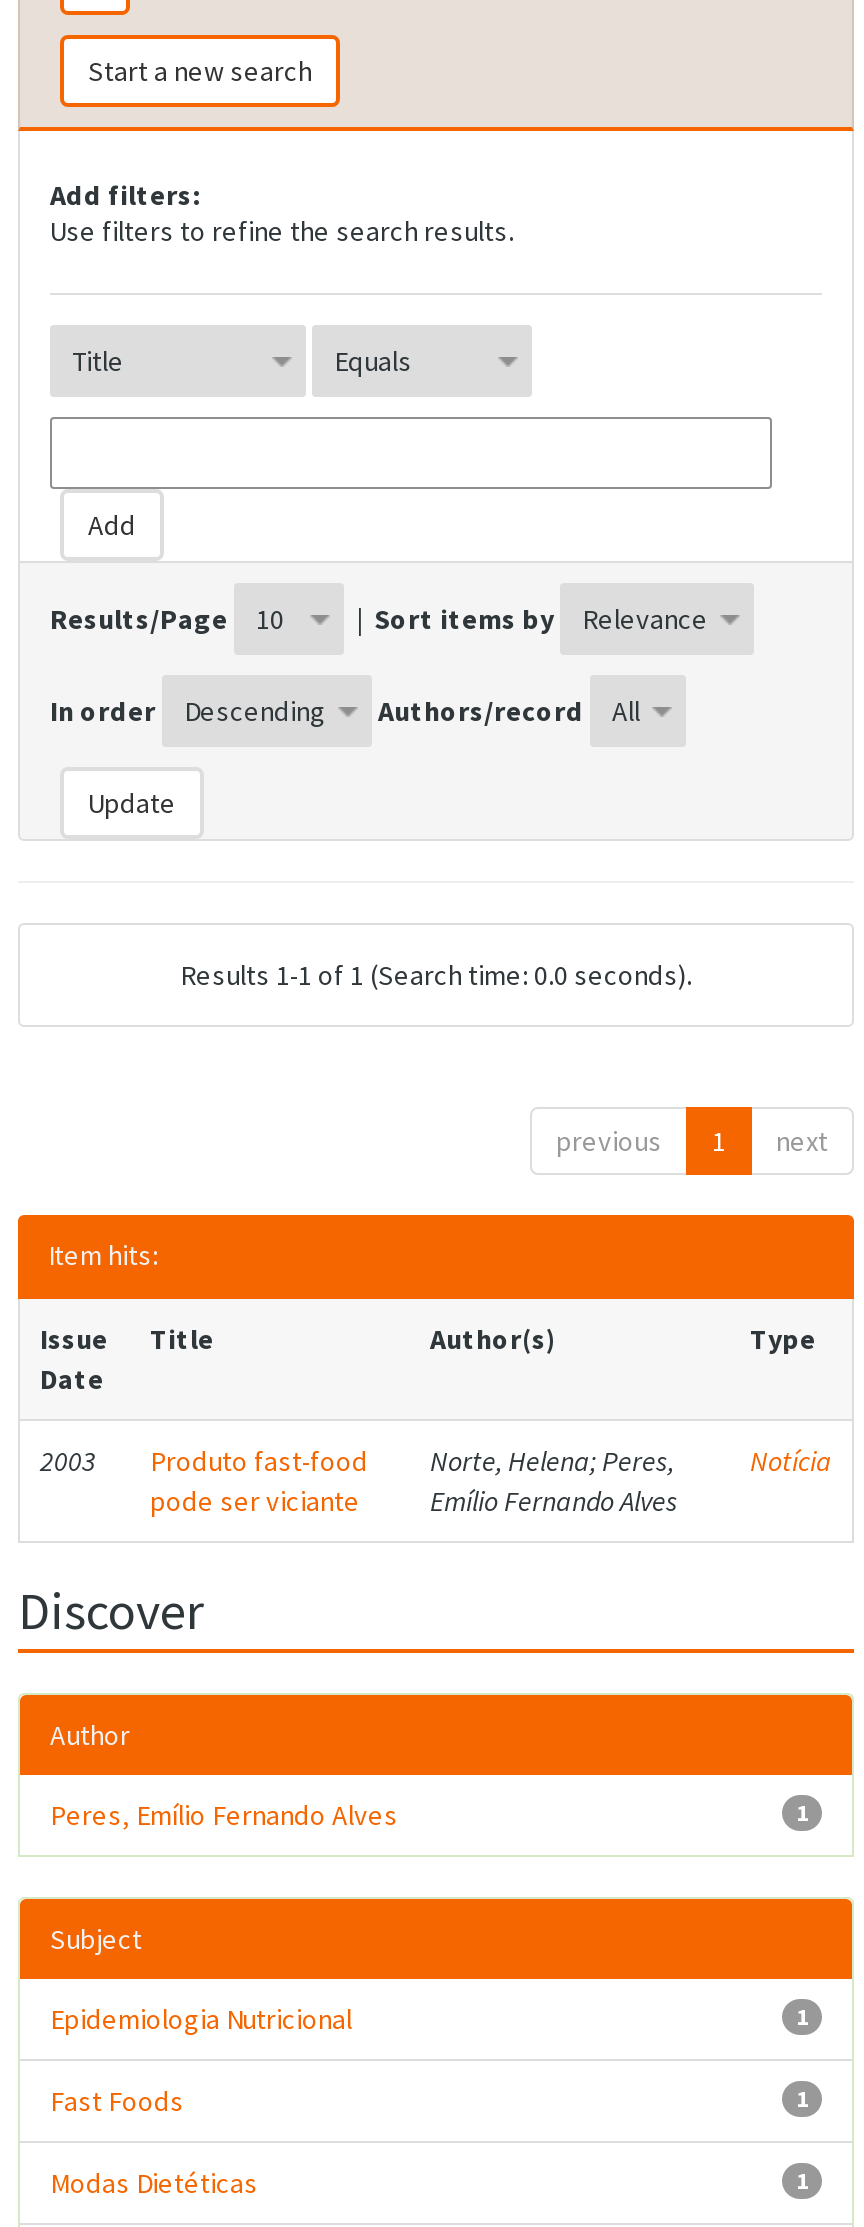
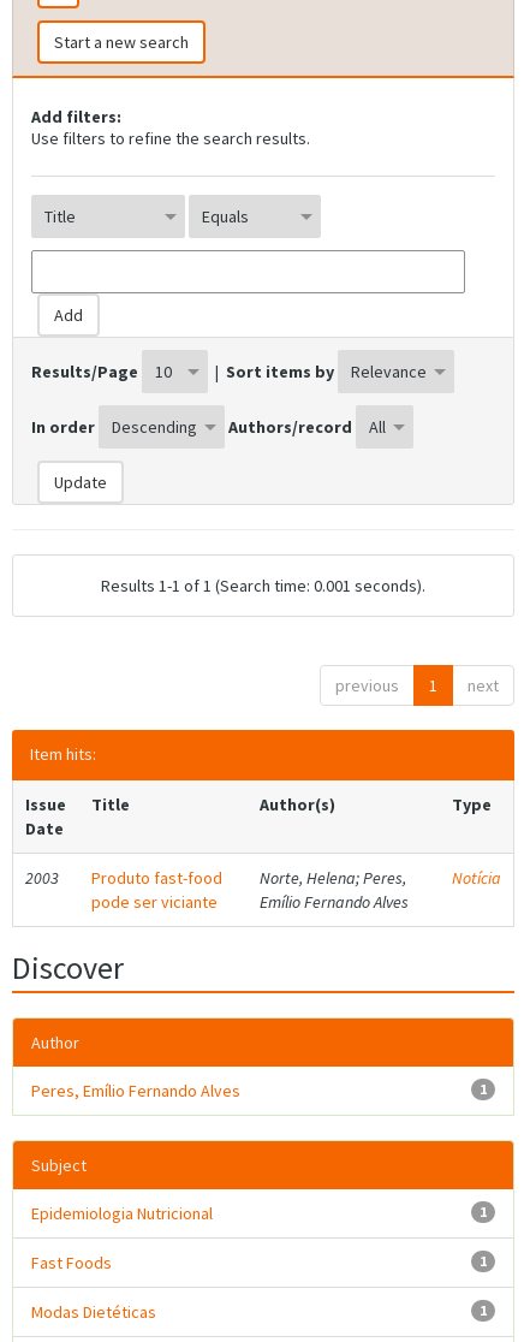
- Results 1-1 of 1 (Search time: 0.0 seconds).
+ Results 1-1 of 1 (Search time: 0.001 seconds).
